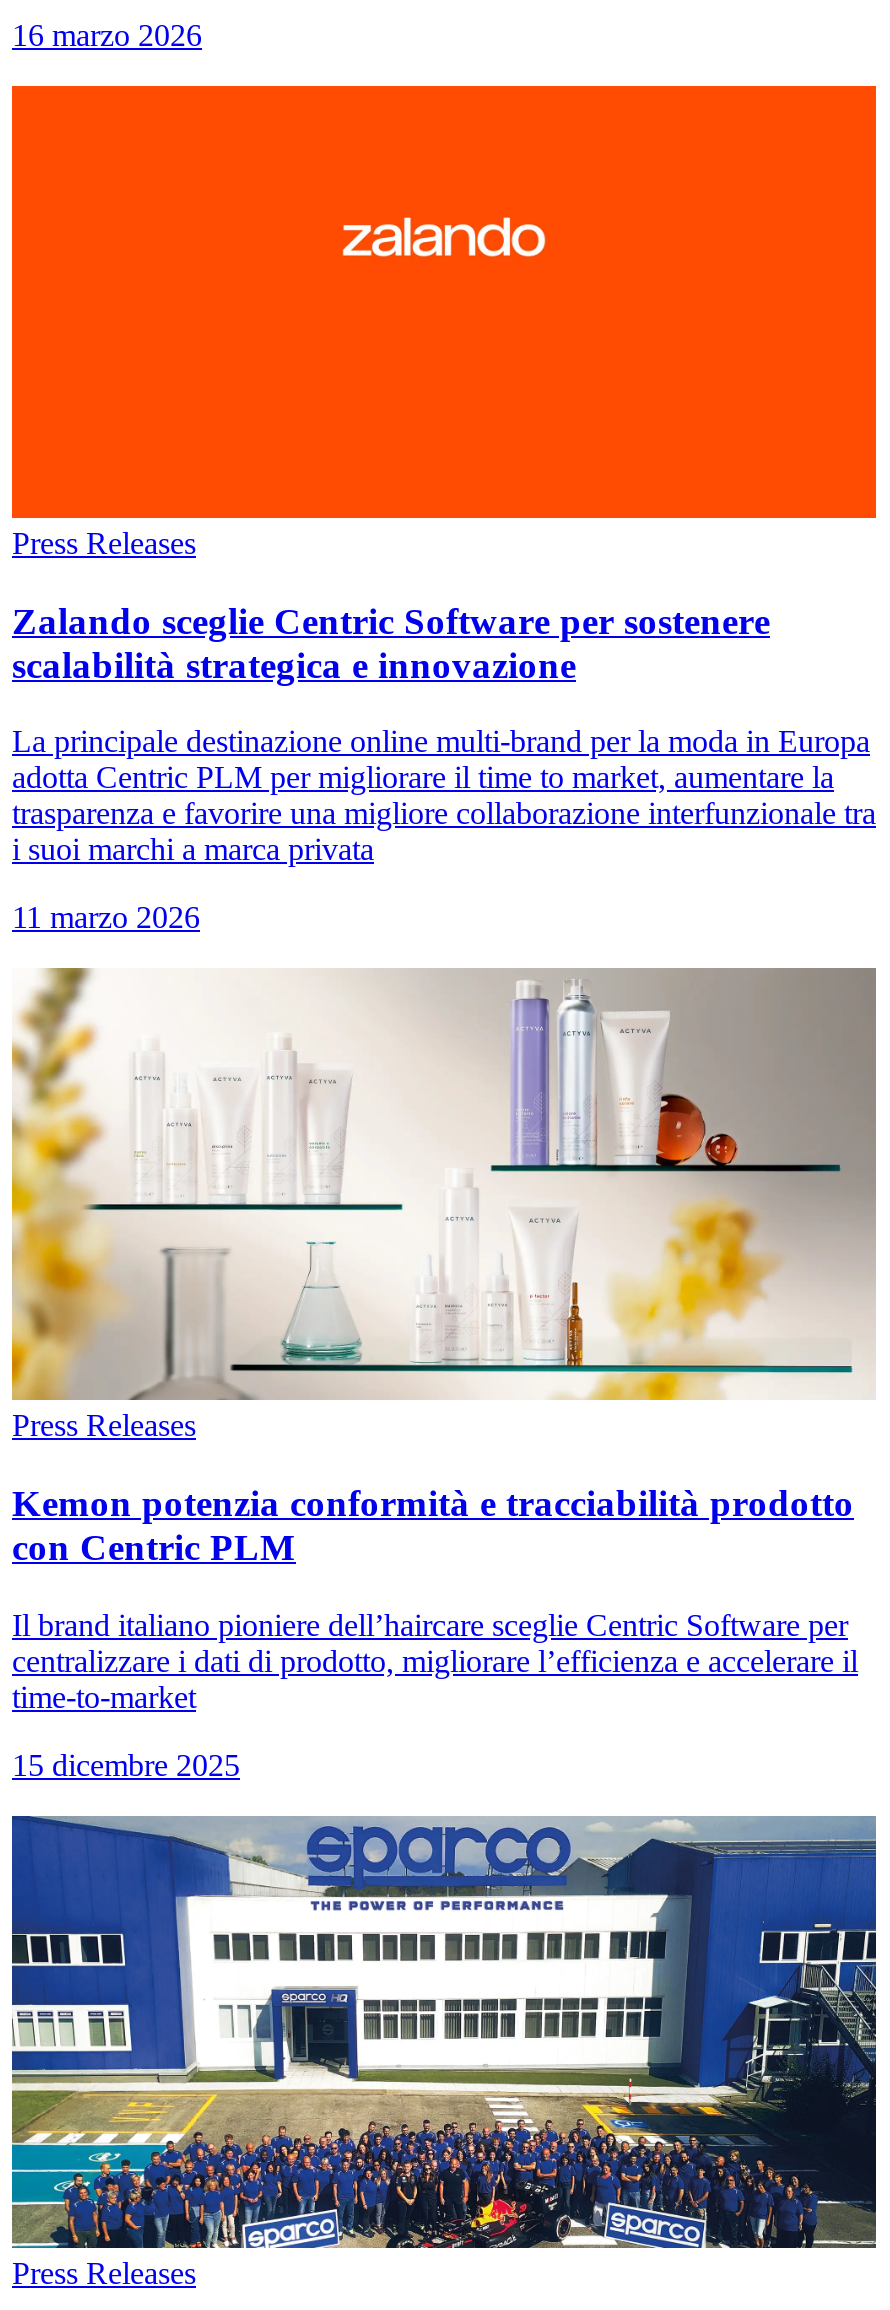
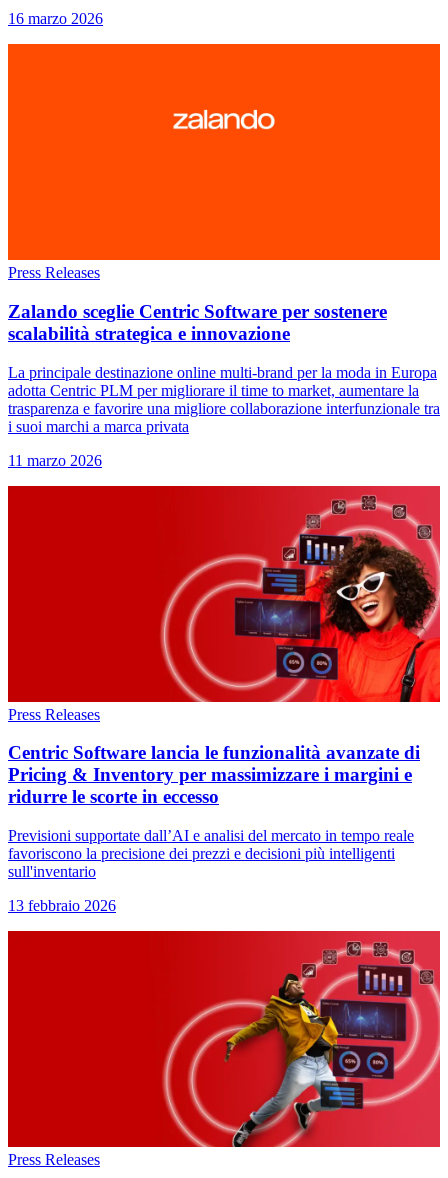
- [image]
+ [image]

- Kemon potenzia conformità e tracciabilità prodotto
- con Centric PLM
+ Centric Software lancia le funzionalità avanzate di
+ Pricing & Inventory per massimizzare i margini e
+ ridurre le scorte in eccesso

- Il brand italiano pioniere dell’haircare sceglie Centric Software per
- centralizzare i dati di prodotto, migliorare l’efficienza e accelerare il
- time-to-market
+ Previsioni supportate dall’AI e analisi del mercato in tempo reale
+ favoriscono la precisione dei prezzi e decisioni più intelligenti
+ sull'inventario

- 15 dicembre 2025
+ 13 febbraio 2026

- [image]
+ [image]
